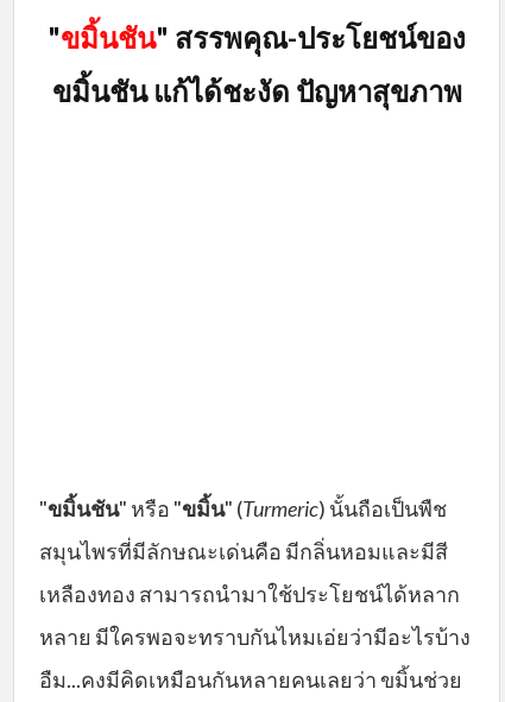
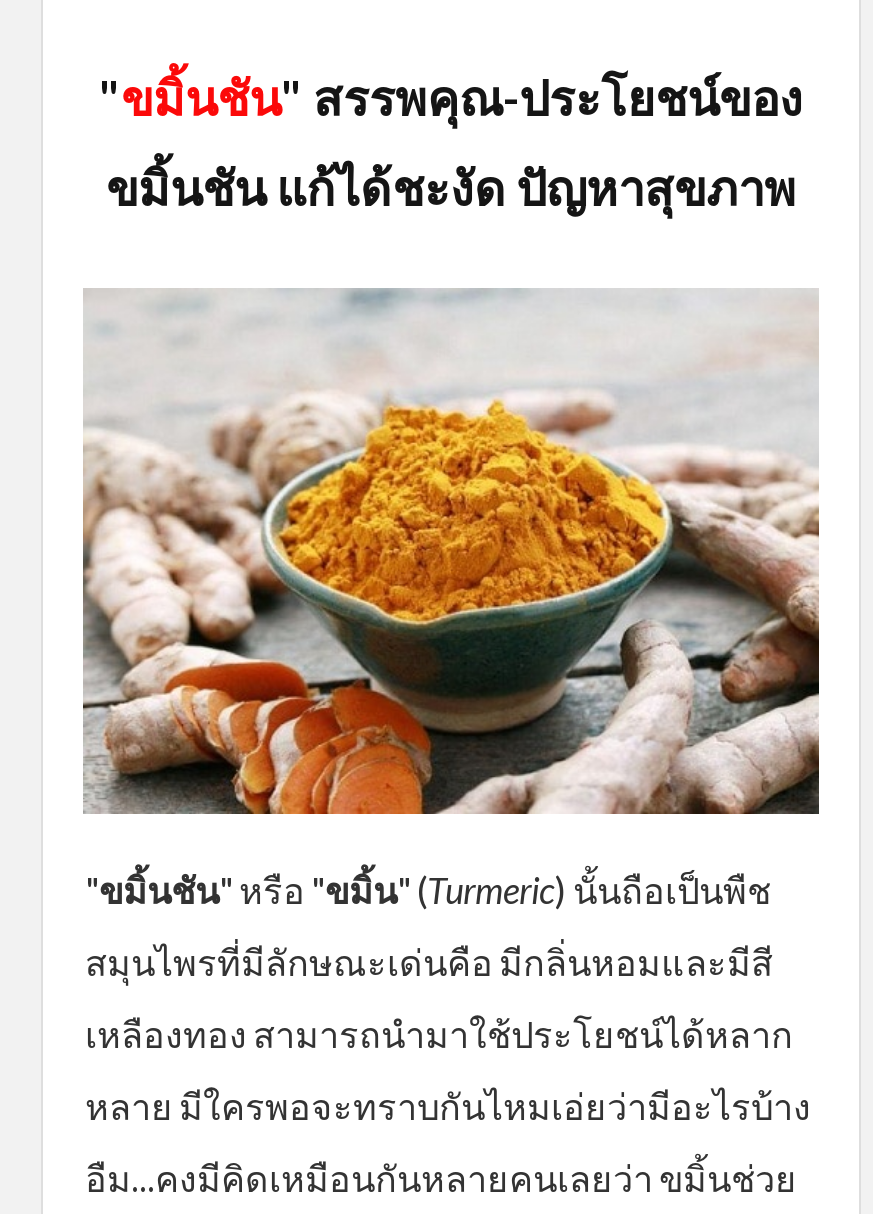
+ [image]
